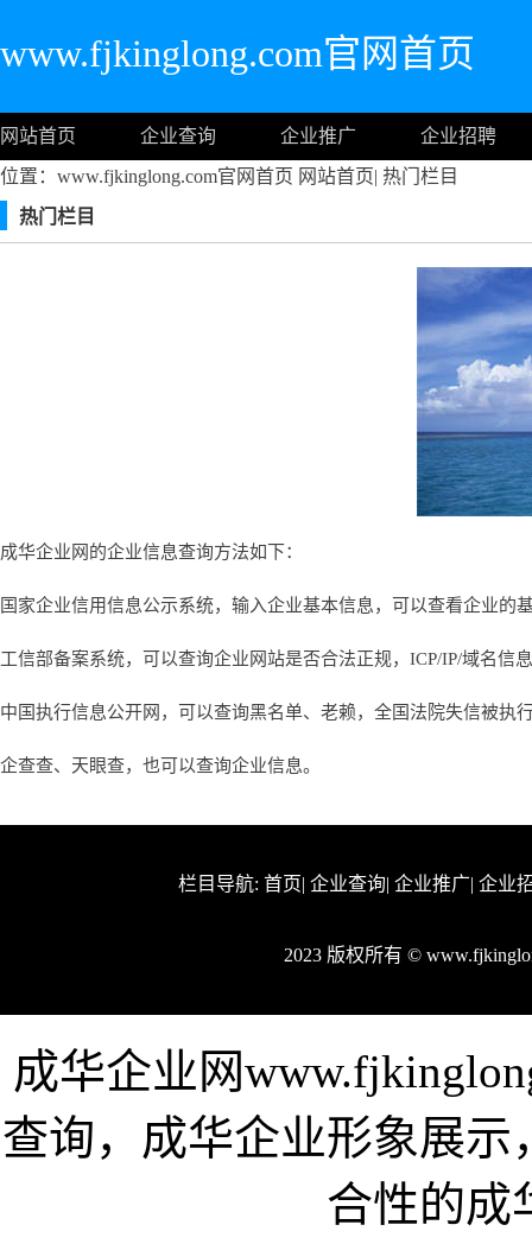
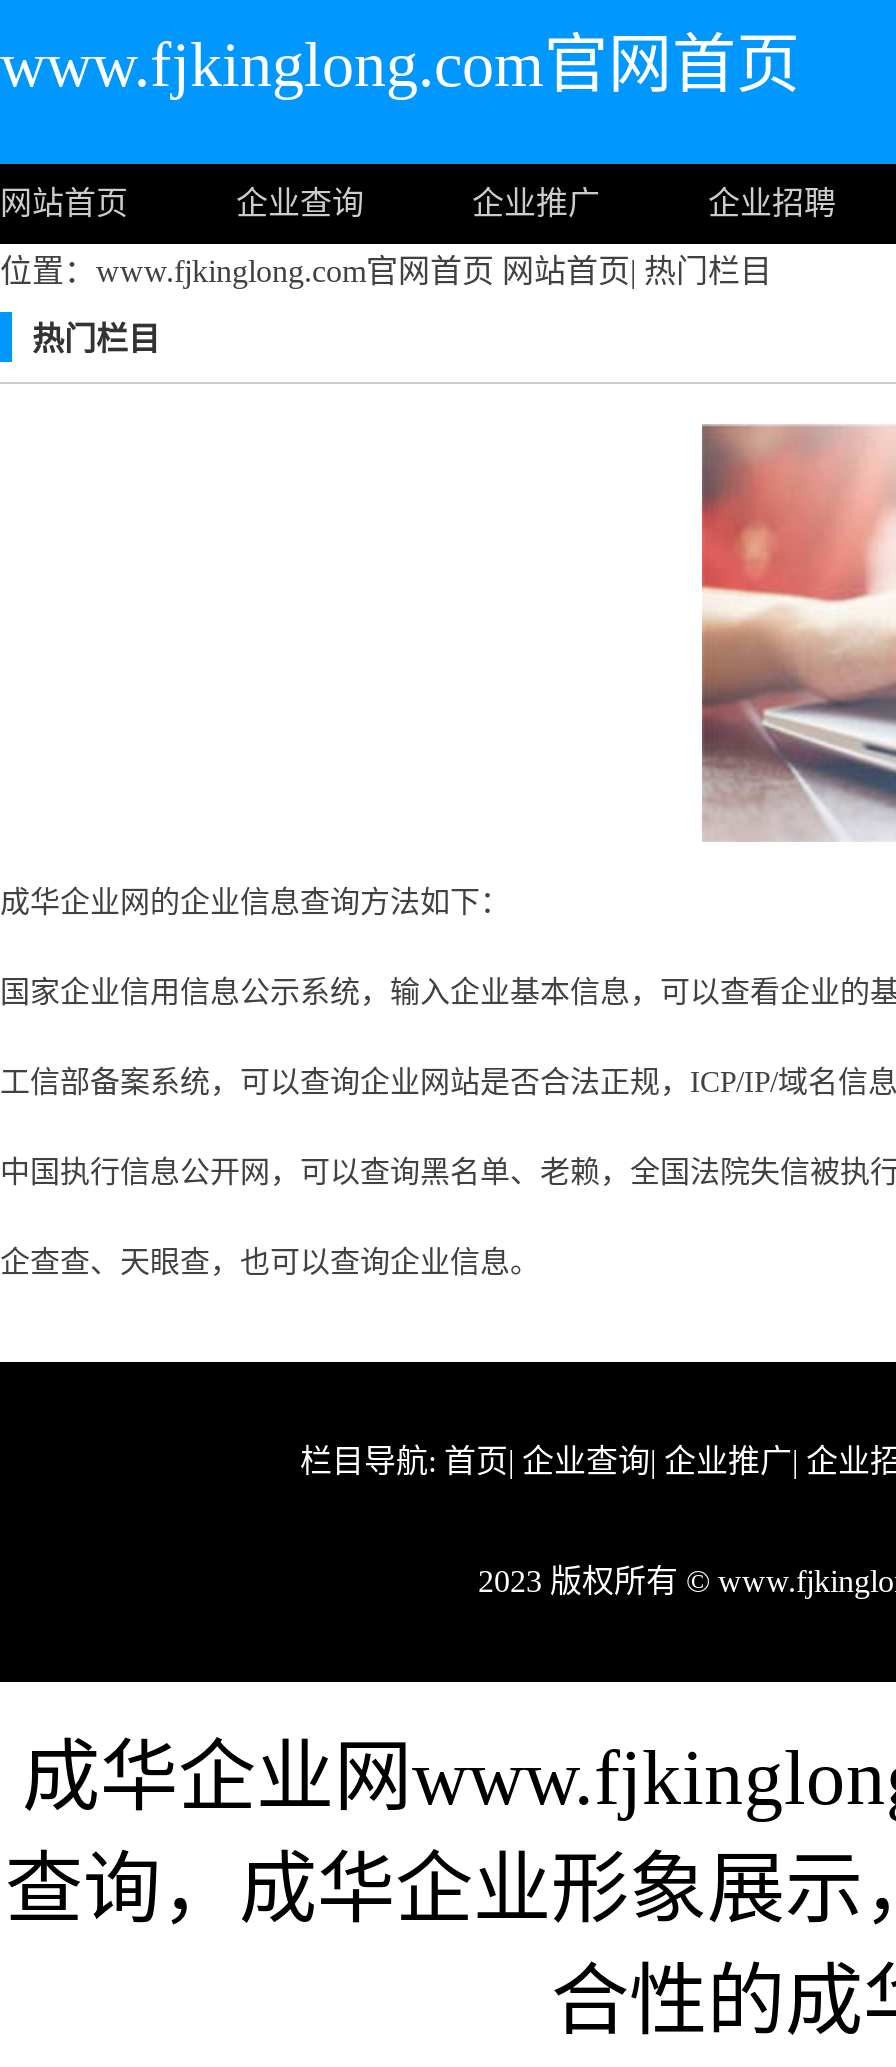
- [image]
+ [image]
